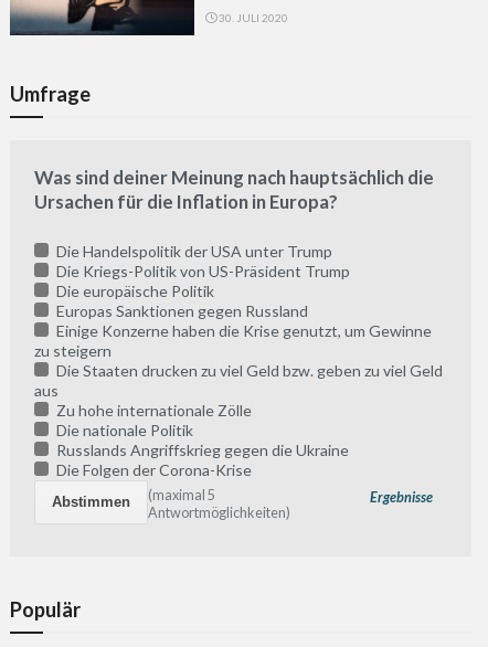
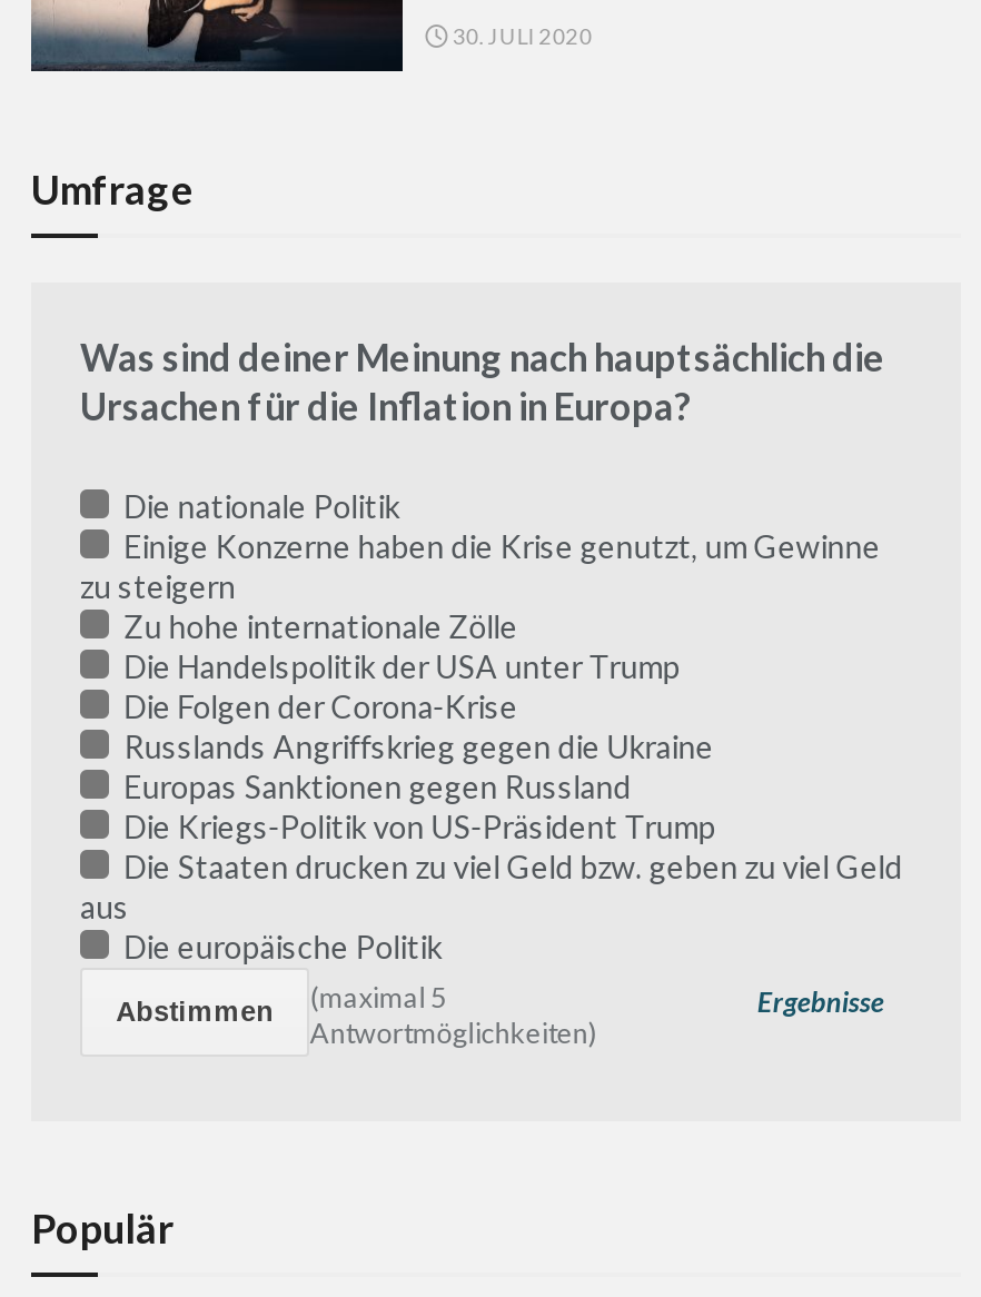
moved down: Die Handelspolitik der USA unter Trump | Die Kriegs-Politik von US-Präsident Trump

moved down: Die europäische Politik

moved down: Europas Sanktionen gegen Russland

moved up: Einige Konzerne haben die Krise genutzt, um Gewinne | zu steigern

moved down: Die Staaten drucken zu viel Geld bzw. geben zu viel Geld | aus

moved up: Zu hohe internationale Zölle

moved up: Die nationale Politik

moved up: Russlands Angriffskrieg gegen die Ukraine | Die Folgen der Corona-Krise
